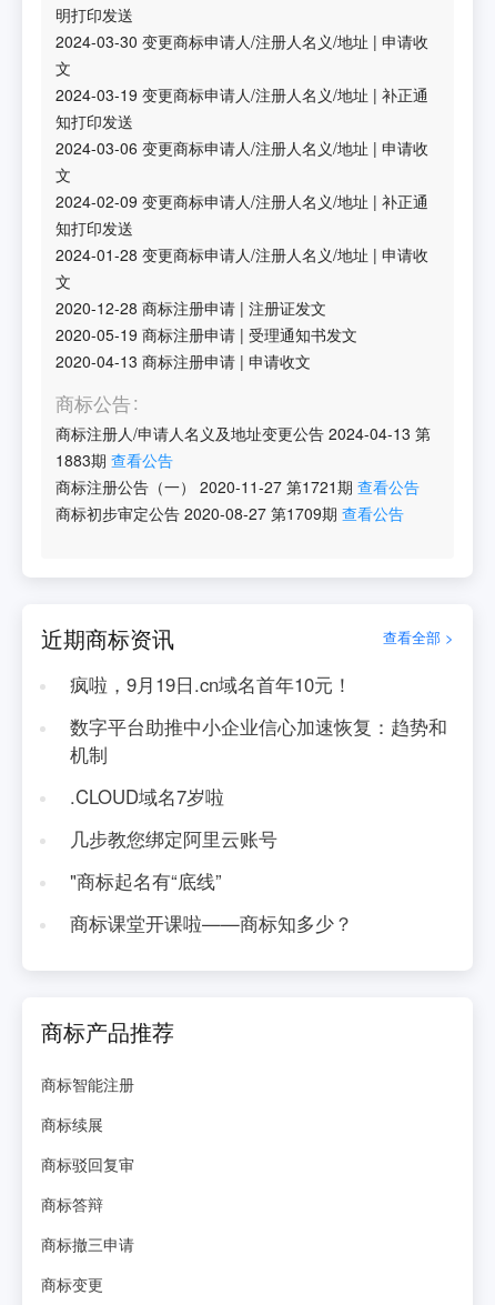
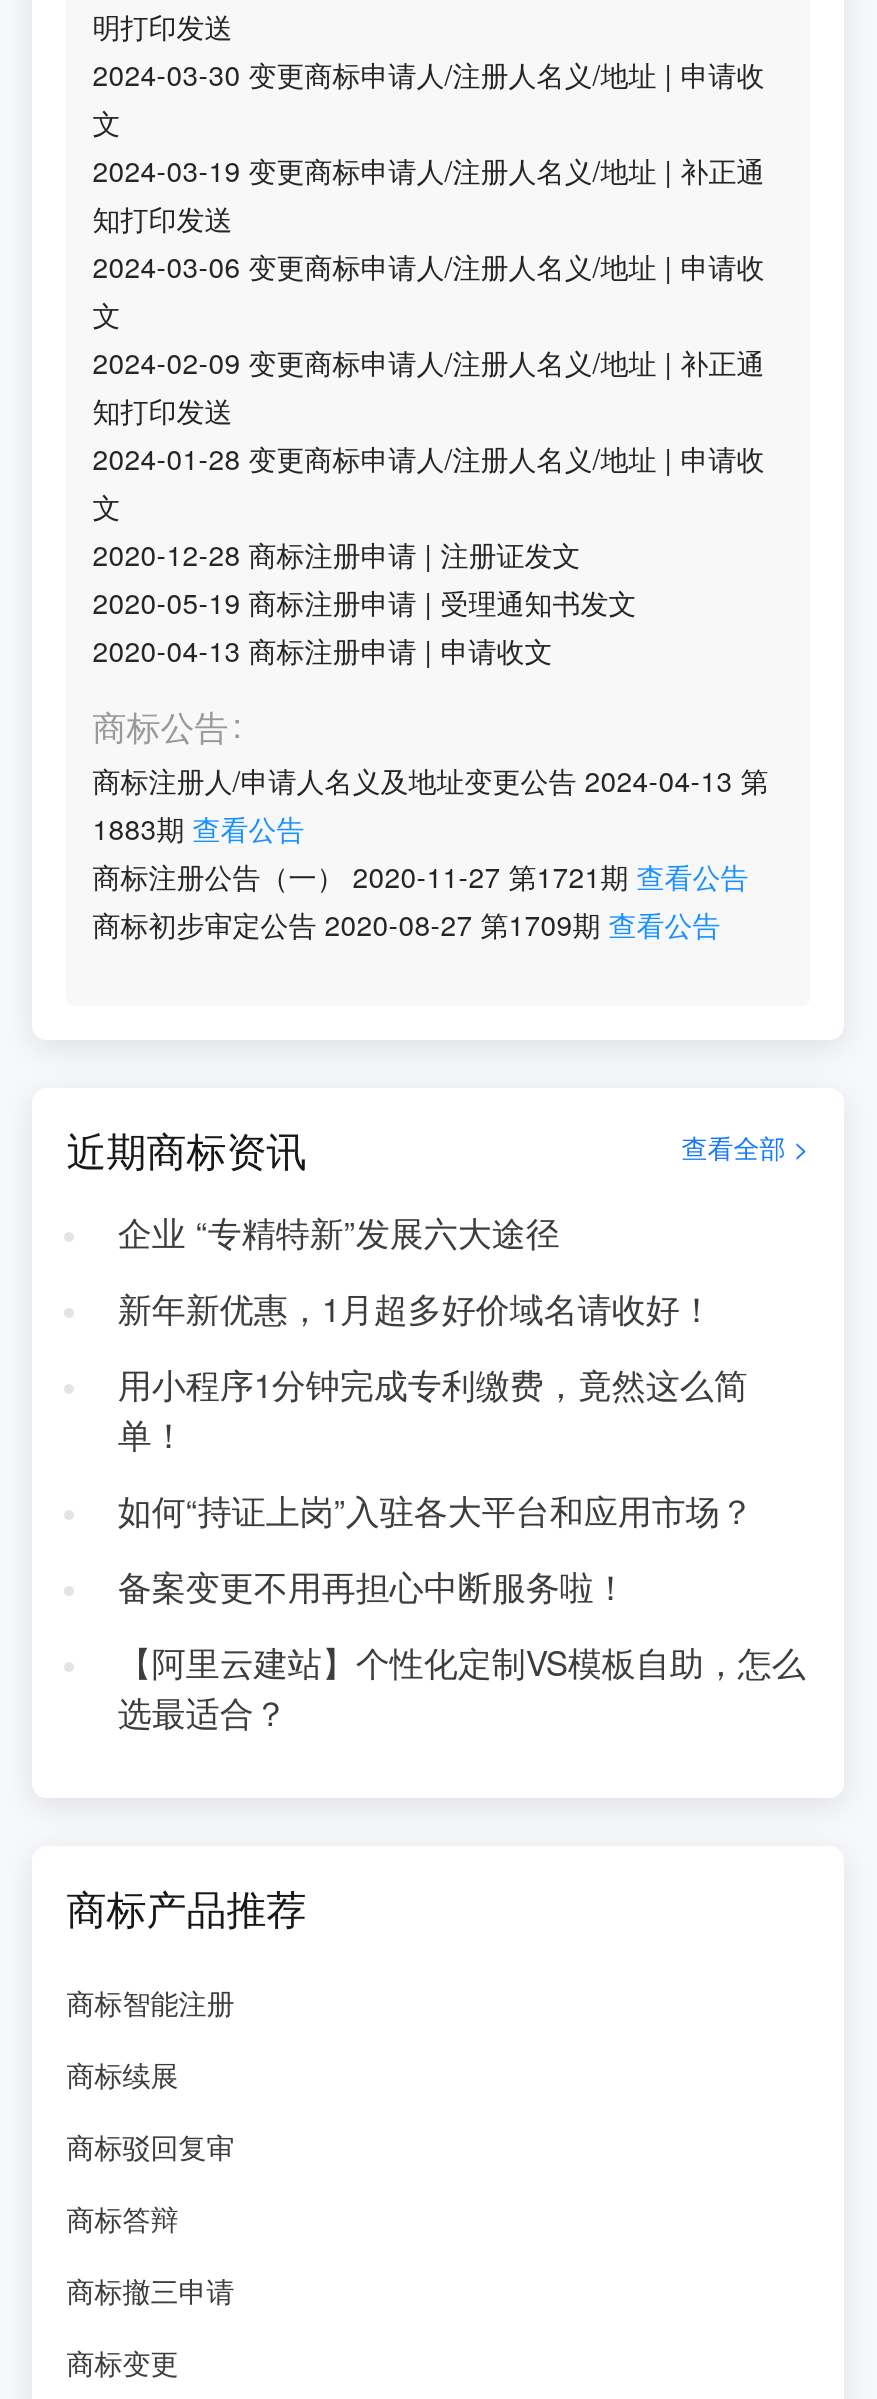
- 疯啦，9月19日.cn域名首年10元！
+ 企业 “专精特新”发展六大途径

- 数字平台助推中小企业信心加速恢复：趋势和
- 机制
+ 新年新优惠，1月超多好价域名请收好！

- .CLOUD域名7岁啦
+ 用小程序1分钟完成专利缴费，竟然这么简
+ 单！

- 几步教您绑定阿里云账号
+ 如何“持证上岗”入驻各大平台和应用市场？

- "商标起名有“底线”
+ 备案变更不用再担心中断服务啦！

- 商标课堂开课啦——商标知多少？
+ 【阿里云建站】个性化定制VS模板自助，怎么
+ 选最适合？
